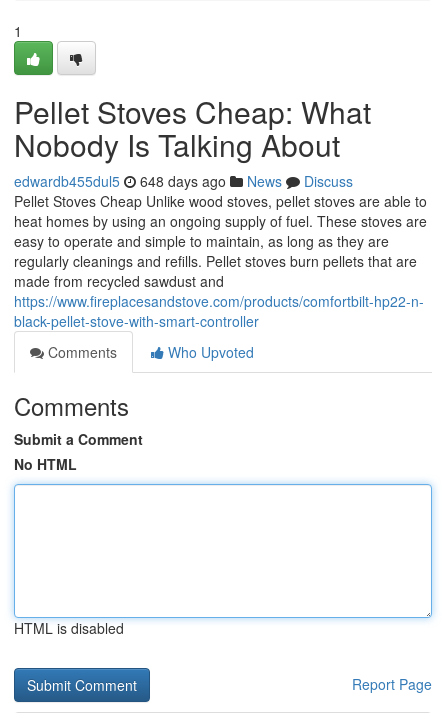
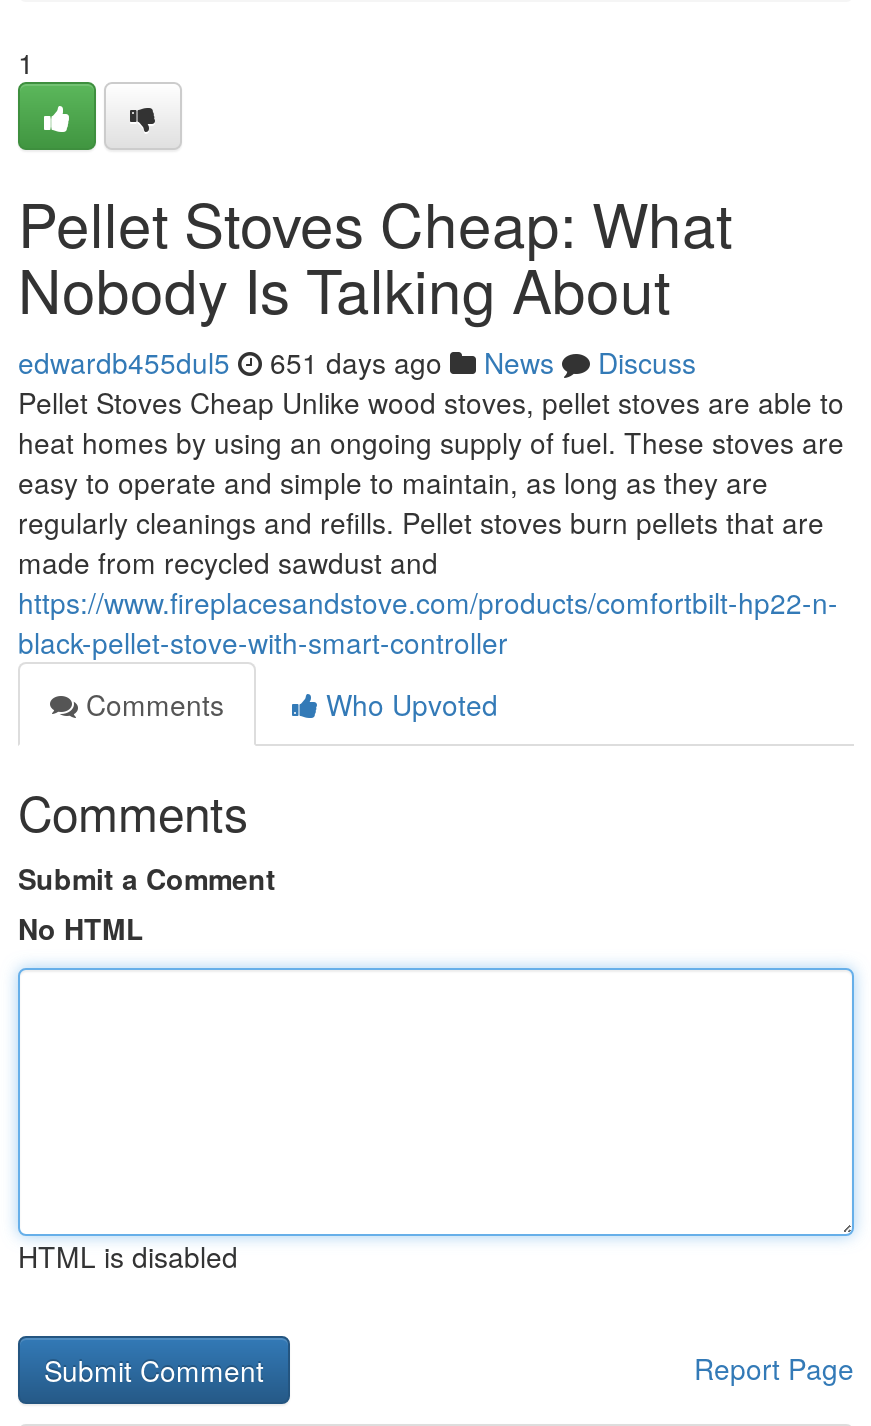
- edwardb455dul5 648 days ago News Discuss
+ edwardb455dul5 651 days ago News Discuss
